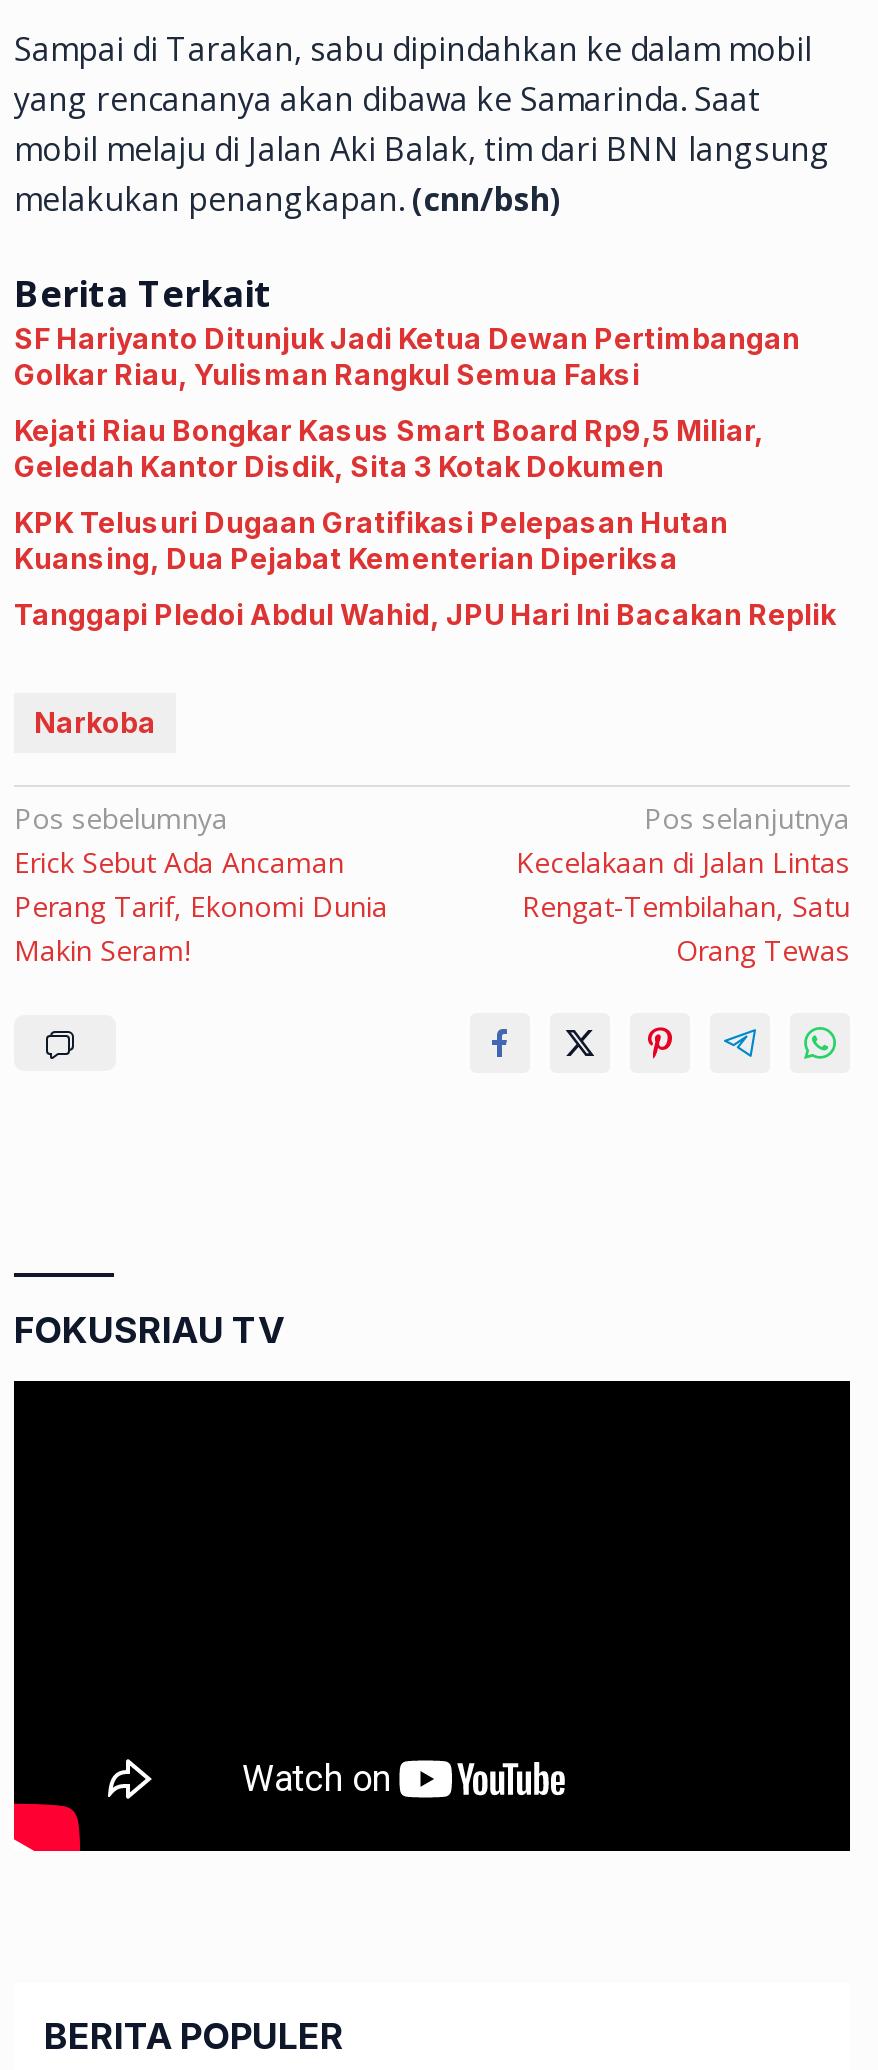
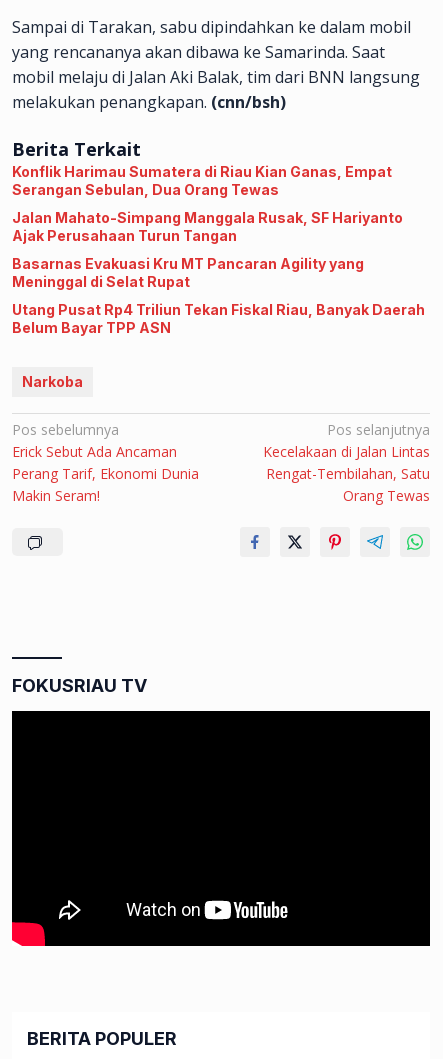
- SF Hariyanto Ditunjuk Jadi Ketua Dewan Pertimbangan
- Golkar Riau, Yulisman Rangkul Semua Faksi
+ Konflik Harimau Sumatera di Riau Kian Ganas, Empat
+ Serangan Sebulan, Dua Orang Tewas

- Kejati Riau Bongkar Kasus Smart Board Rp9,5 Miliar,
- Geledah Kantor Disdik, Sita 3 Kotak Dokumen
+ Jalan Mahato-Simpang Manggala Rusak, SF Hariyanto
+ Ajak Perusahaan Turun Tangan

- KPK Telusuri Dugaan Gratifikasi Pelepasan Hutan
- Kuansing, Dua Pejabat Kementerian Diperiksa
+ Basarnas Evakuasi Kru MT Pancaran Agility yang
+ Meninggal di Selat Rupat

- Tanggapi Pledoi Abdul Wahid, JPU Hari Ini Bacakan Replik
+ Utang Pusat Rp4 Triliun Tekan Fiskal Riau, Banyak Daerah
+ Belum Bayar TPP ASN
